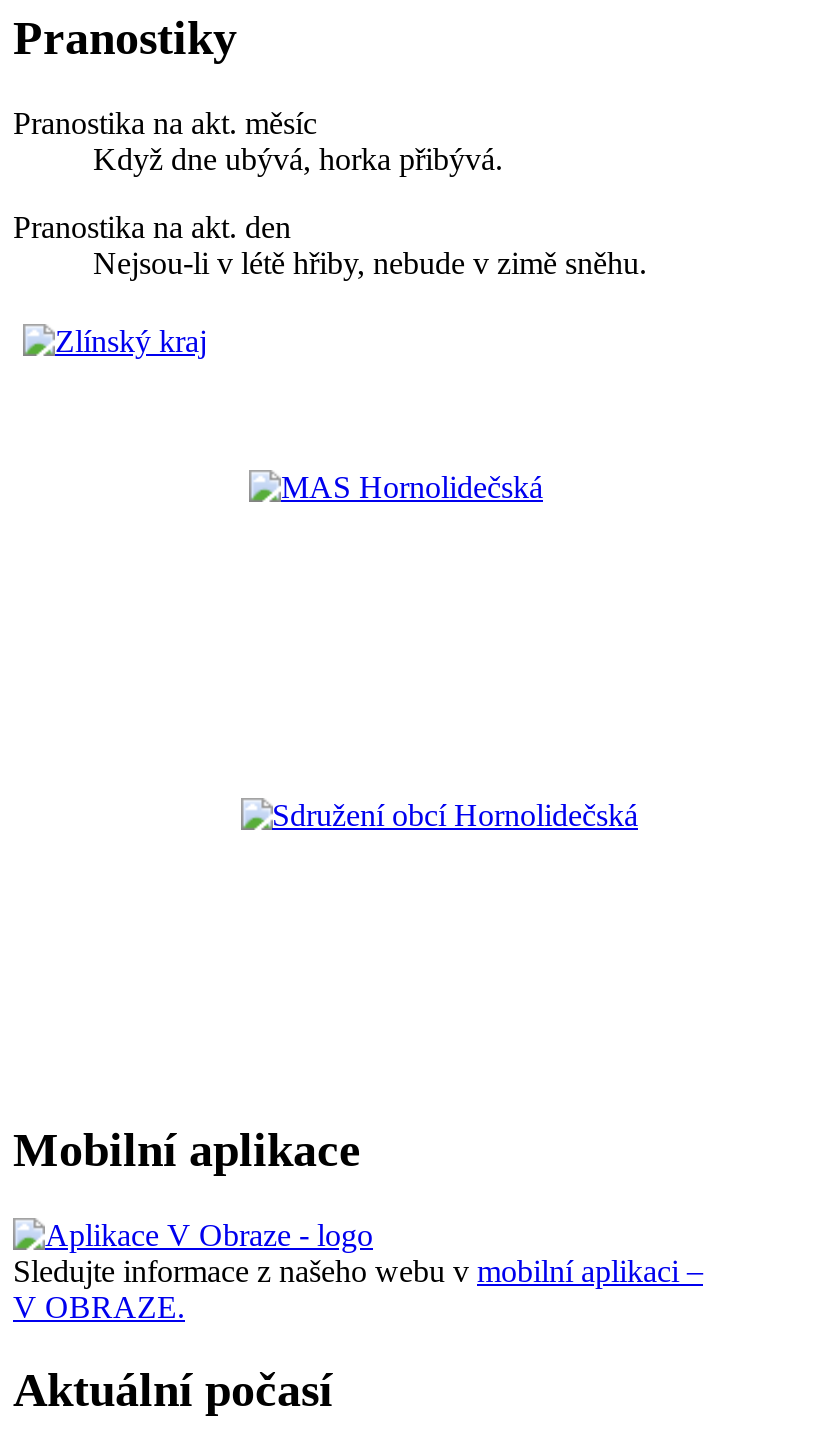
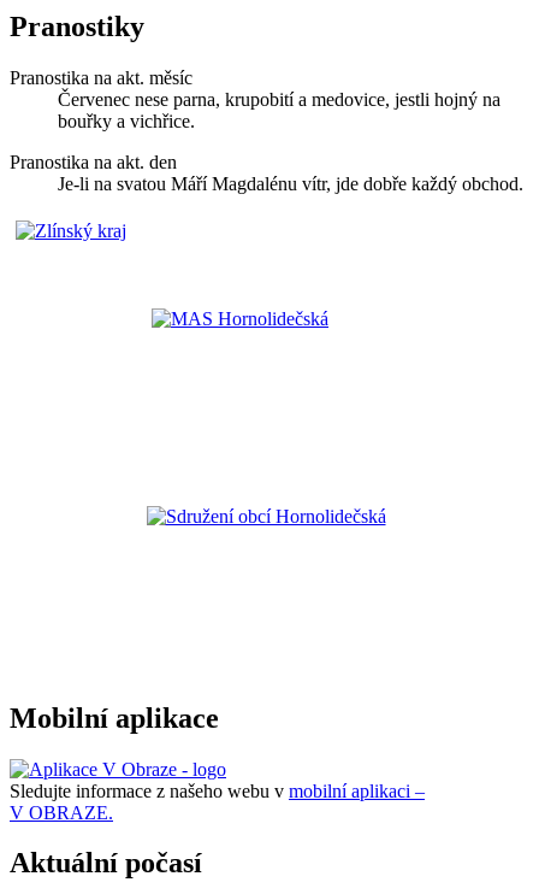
- Když dne ubývá, horka přibývá.
+ Červenec nese parna, krupobití a medovice, jestli hojný na
+ bouřky a vichřice.

- Nejsou-li v létě hřiby, nebude v zimě sněhu.
+ Je-li na svatou Máří Magdalénu vítr, jde dobře každý obchod.
